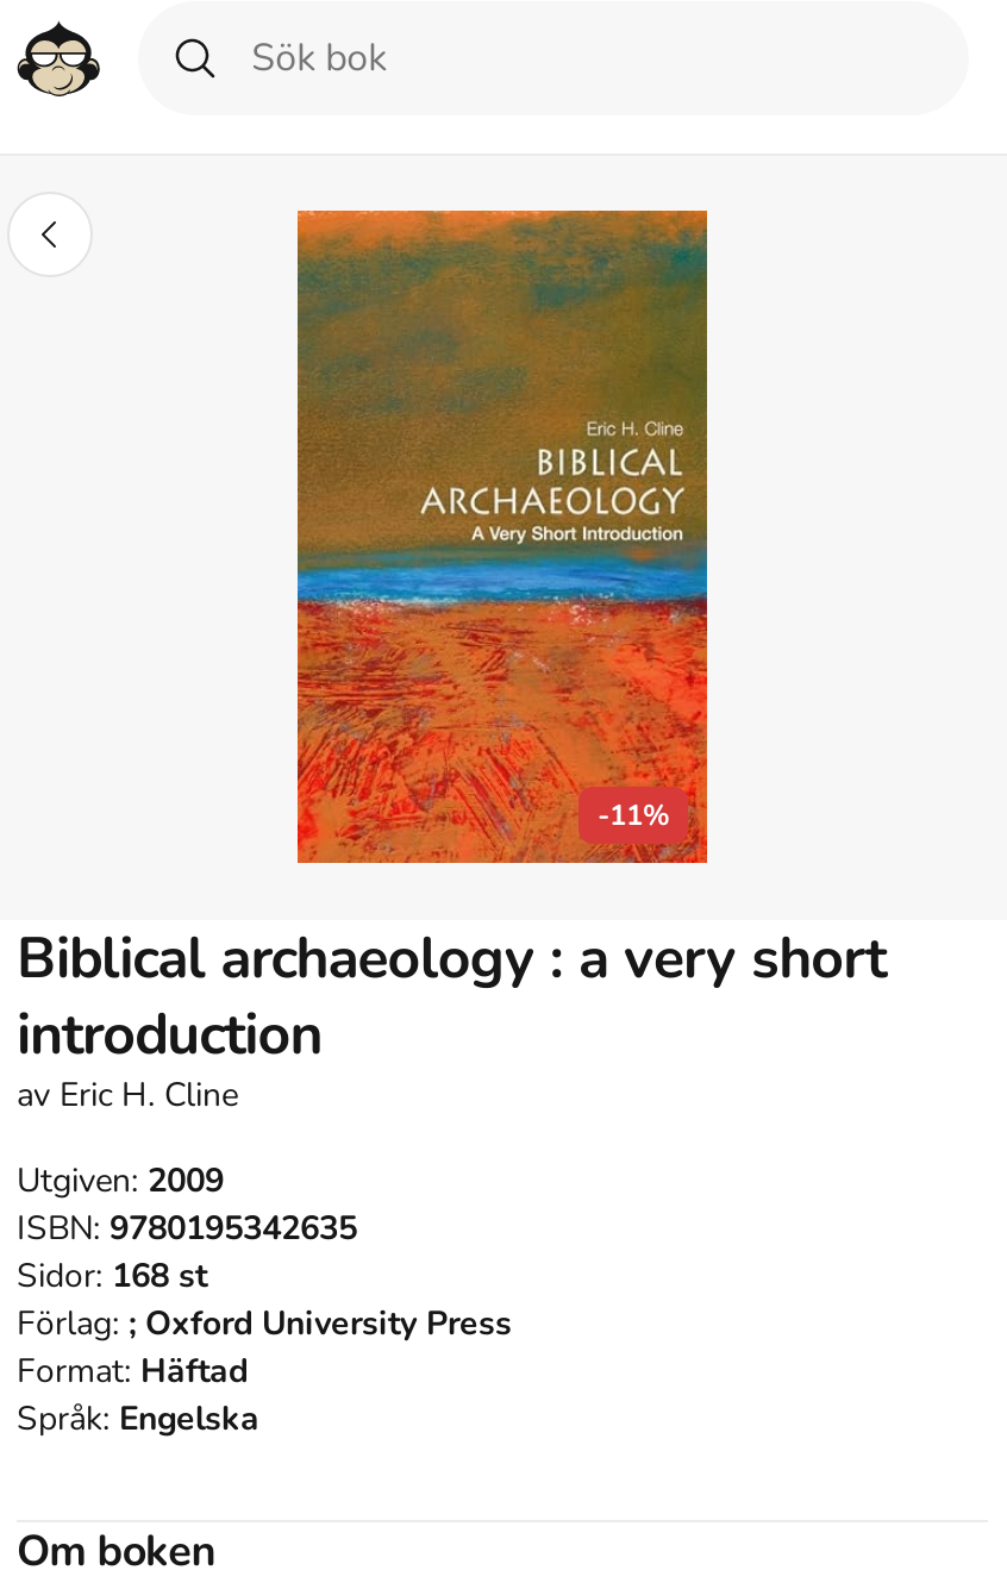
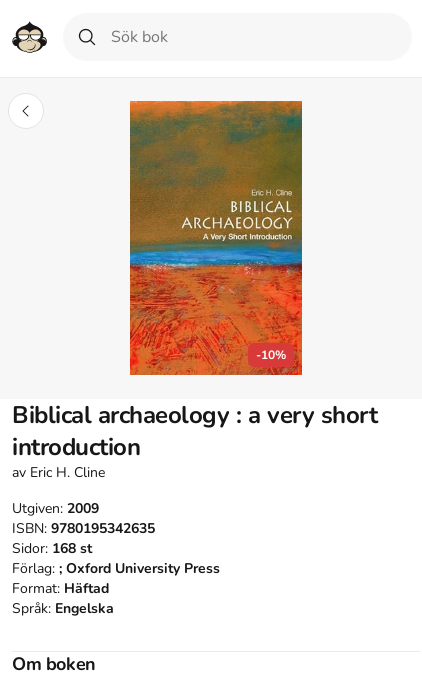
- -11%
+ -10%
